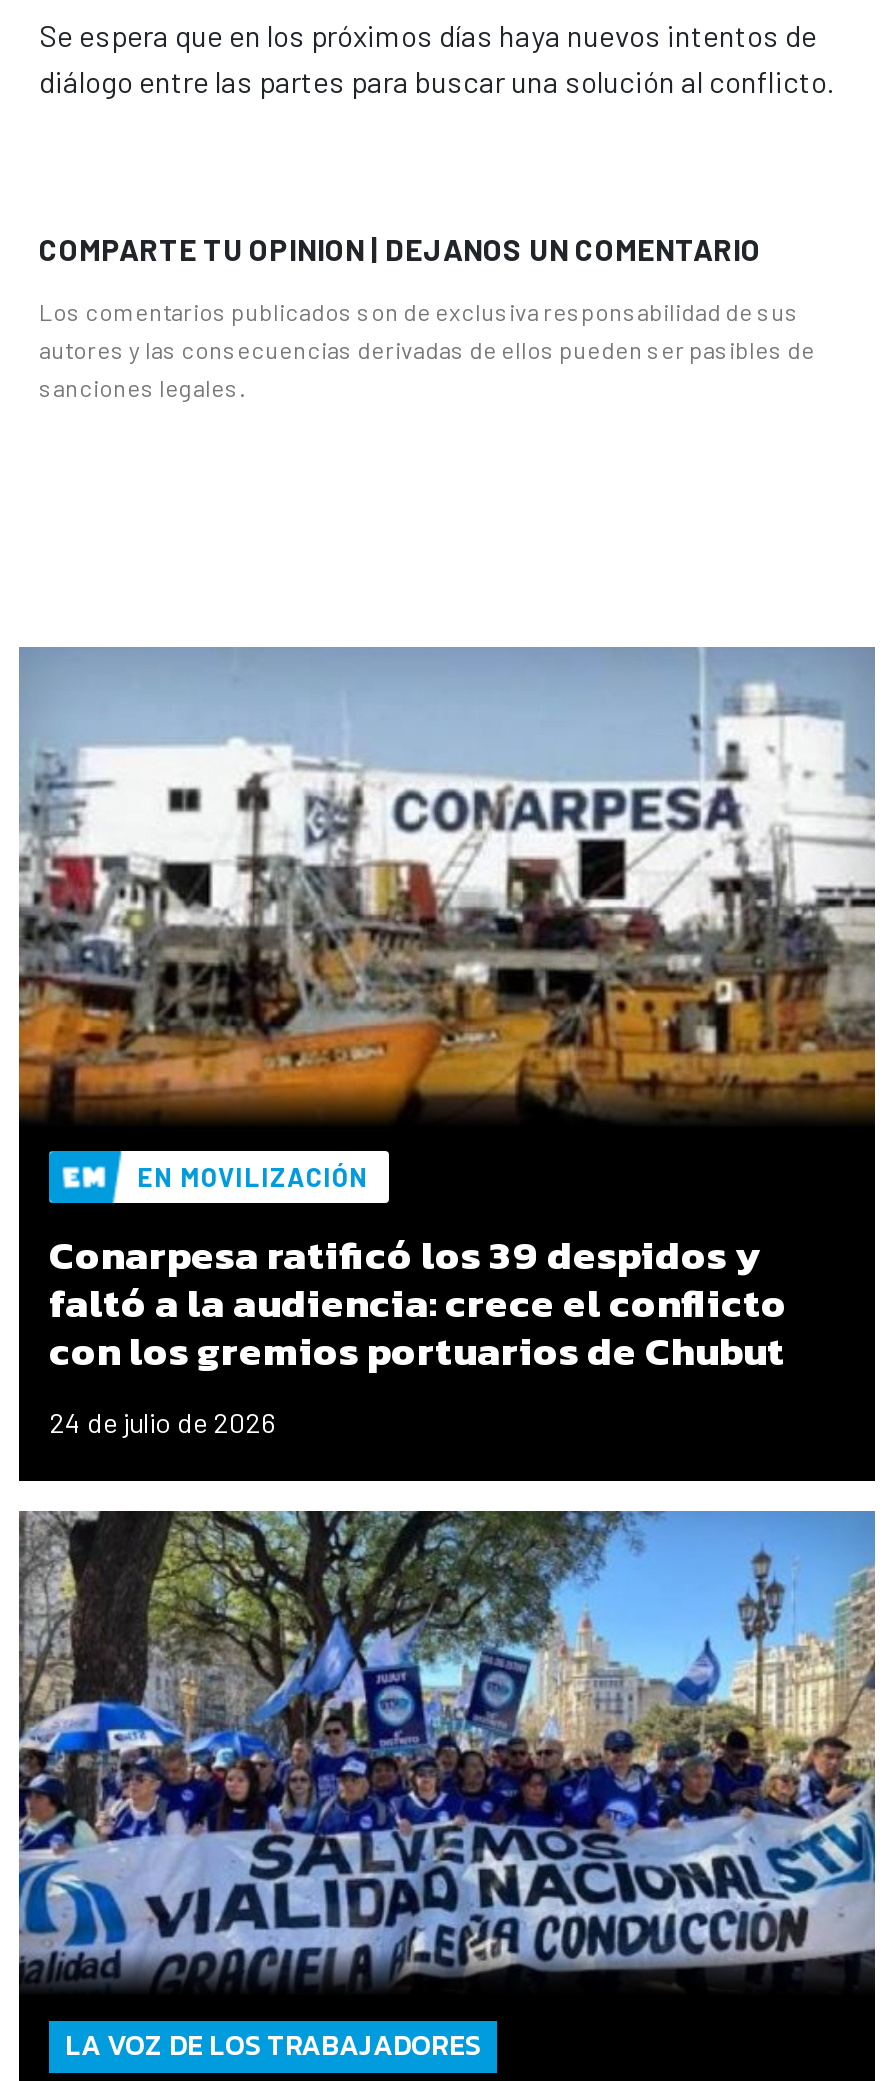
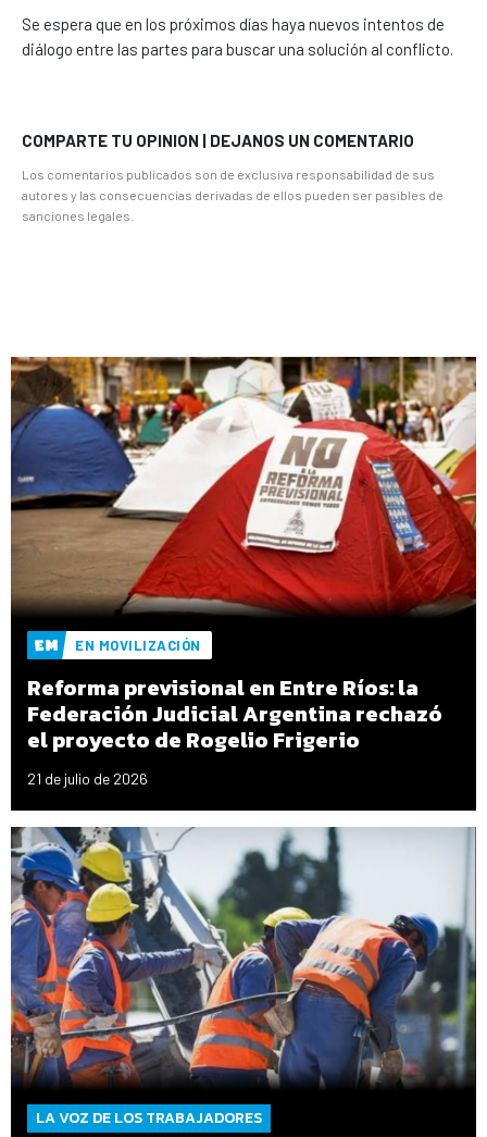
- [image]
+ [image]

- Conarpesa ratificó los 39 despidos y
- faltó a la audiencia: crece el conflicto
- con los gremios portuarios de Chubut
- 24 de julio de 2026
+ Reforma previsional en Entre Ríos: la
+ Federación Judicial Argentina rechazó
+ el proyecto de Rogelio Frigerio
+ 21 de julio de 2026

- [image]
+ [image]
